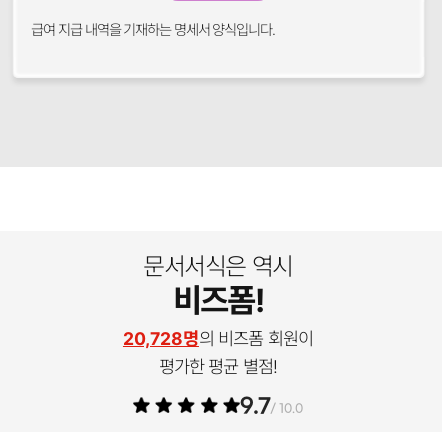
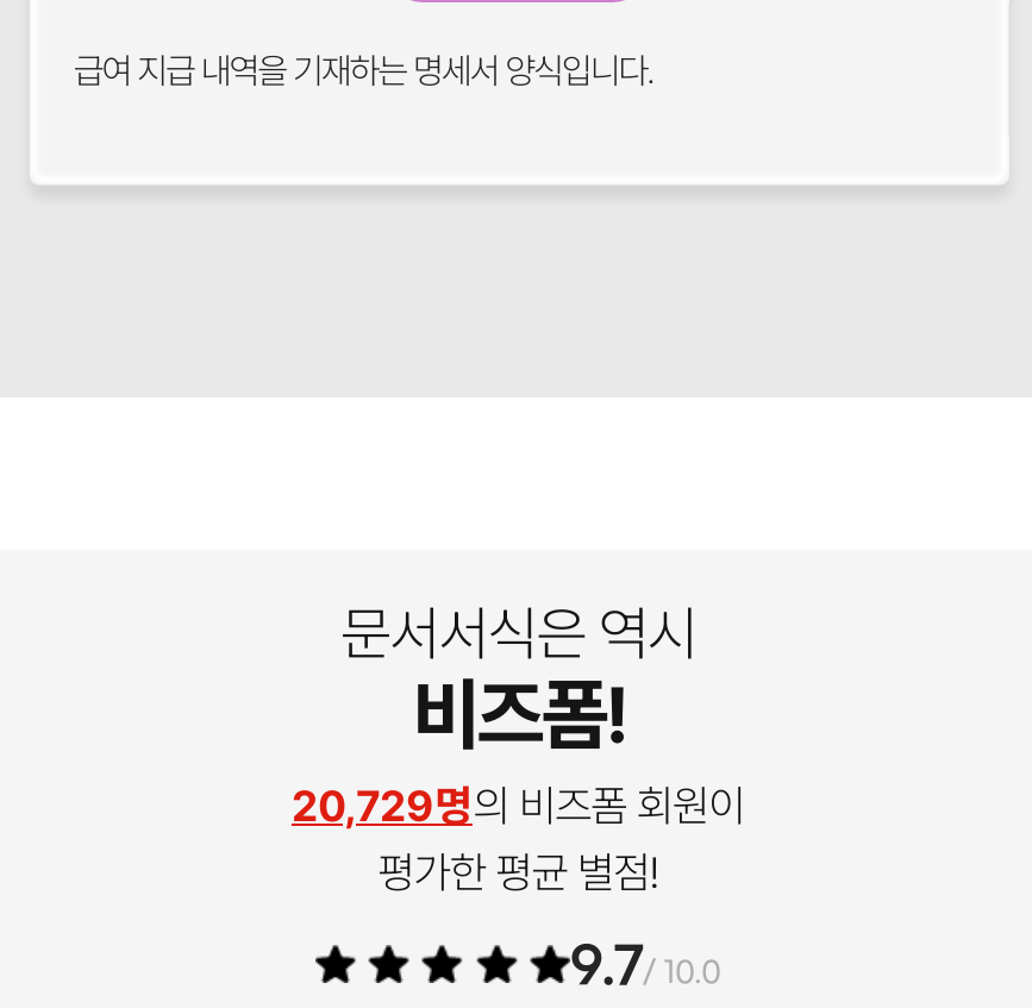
- 20,728명의 비즈폼 회원이
+ 20,729명의 비즈폼 회원이
